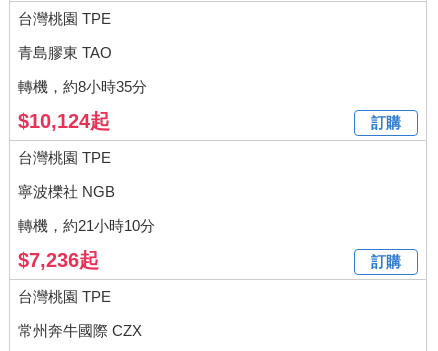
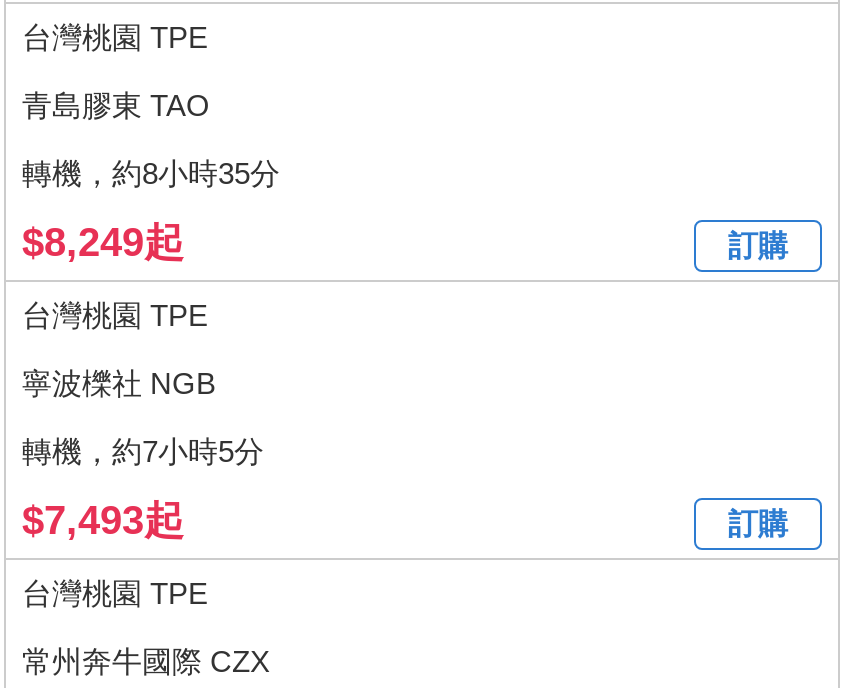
- $10,124起
+ $8,249起

- 轉機，約21小時10分
+ 轉機，約7小時5分

- $7,236起
+ $7,493起
